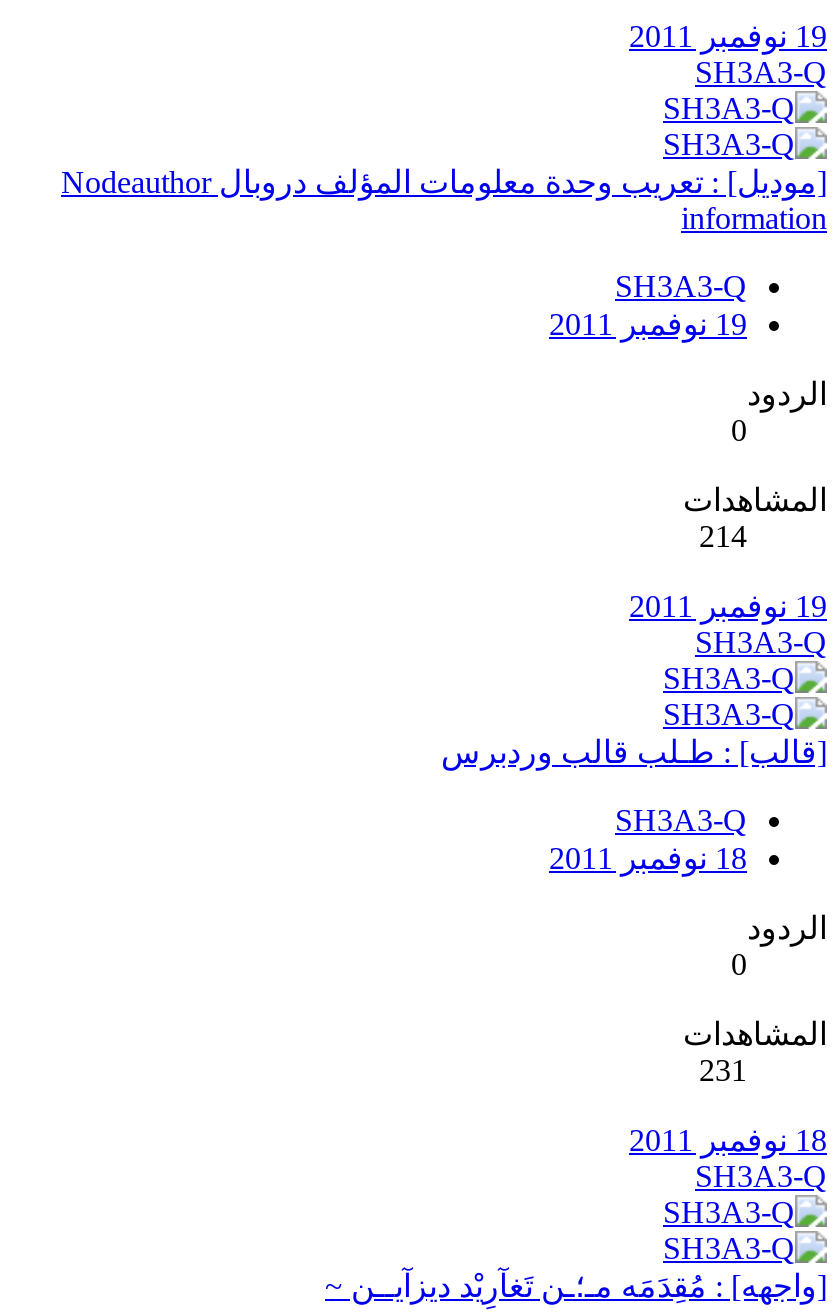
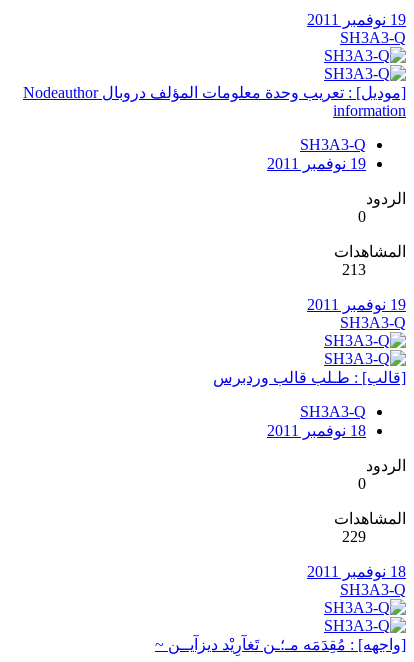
- 214
+ 213

- 231
+ 229
